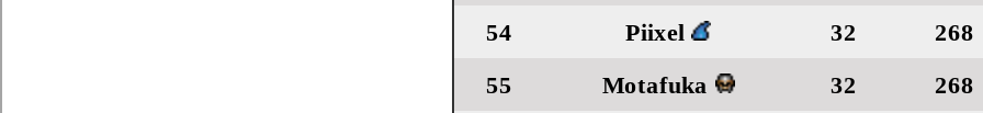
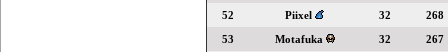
- 54
+ 52

- 55
+ 53

- 268
+ 267
